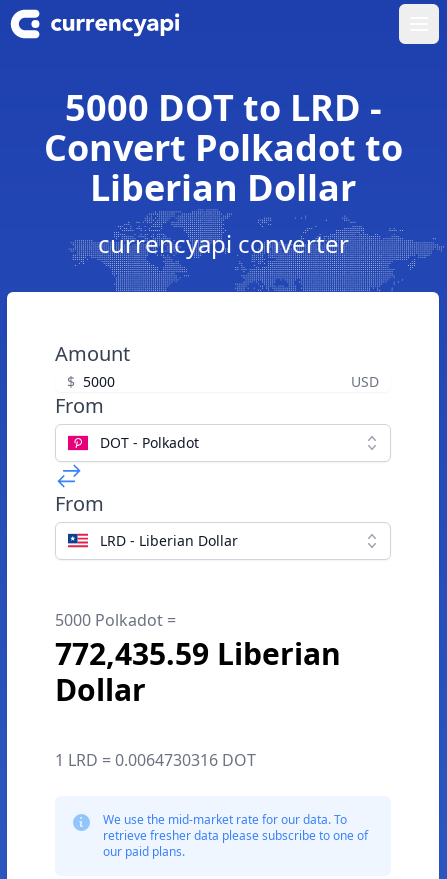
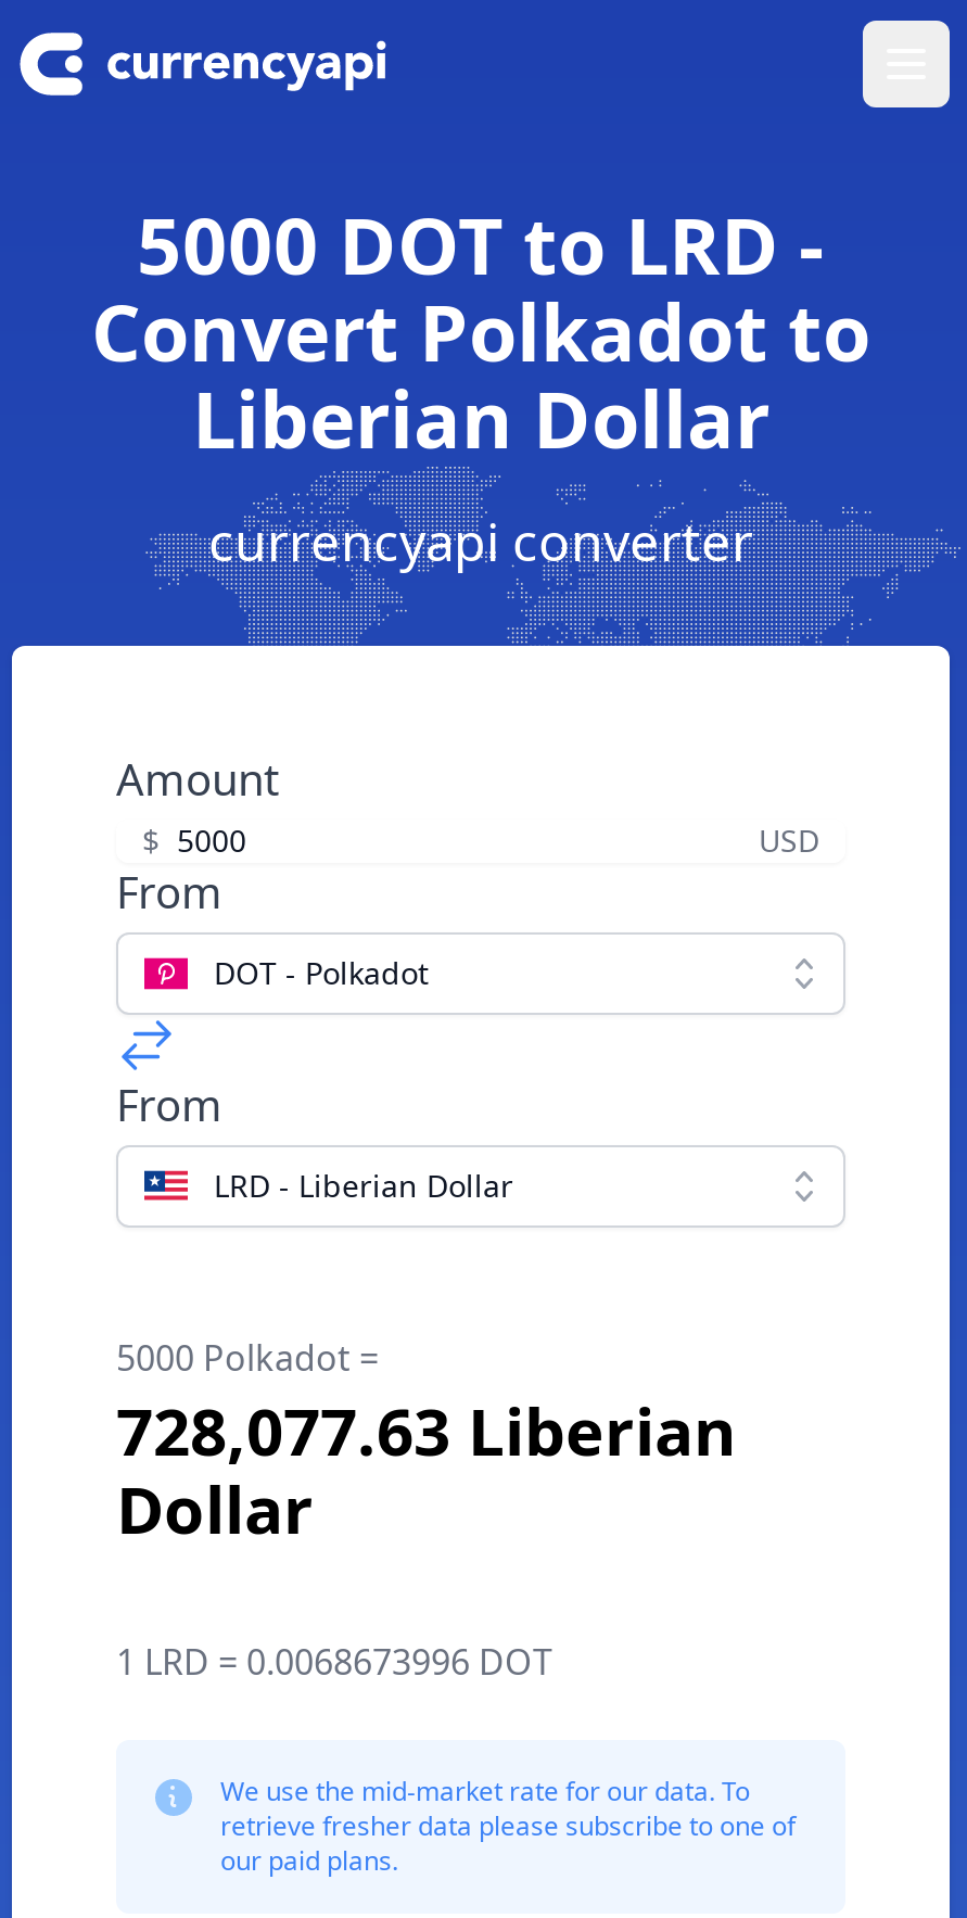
- 772,435.59 Liberian
+ 728,077.63 Liberian

- 1 LRD = 0.0064730316 DOT
+ 1 LRD = 0.0068673996 DOT
